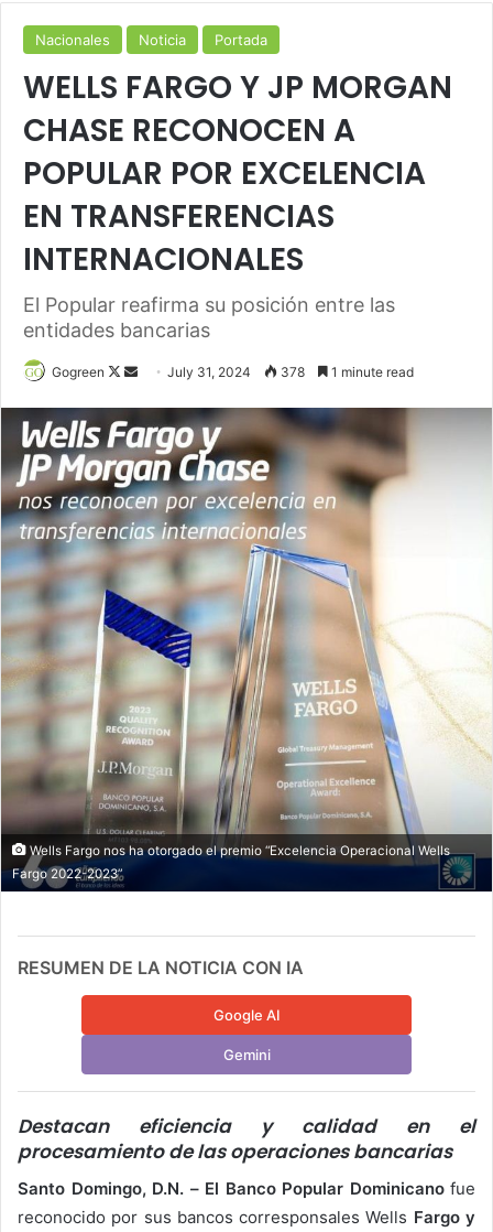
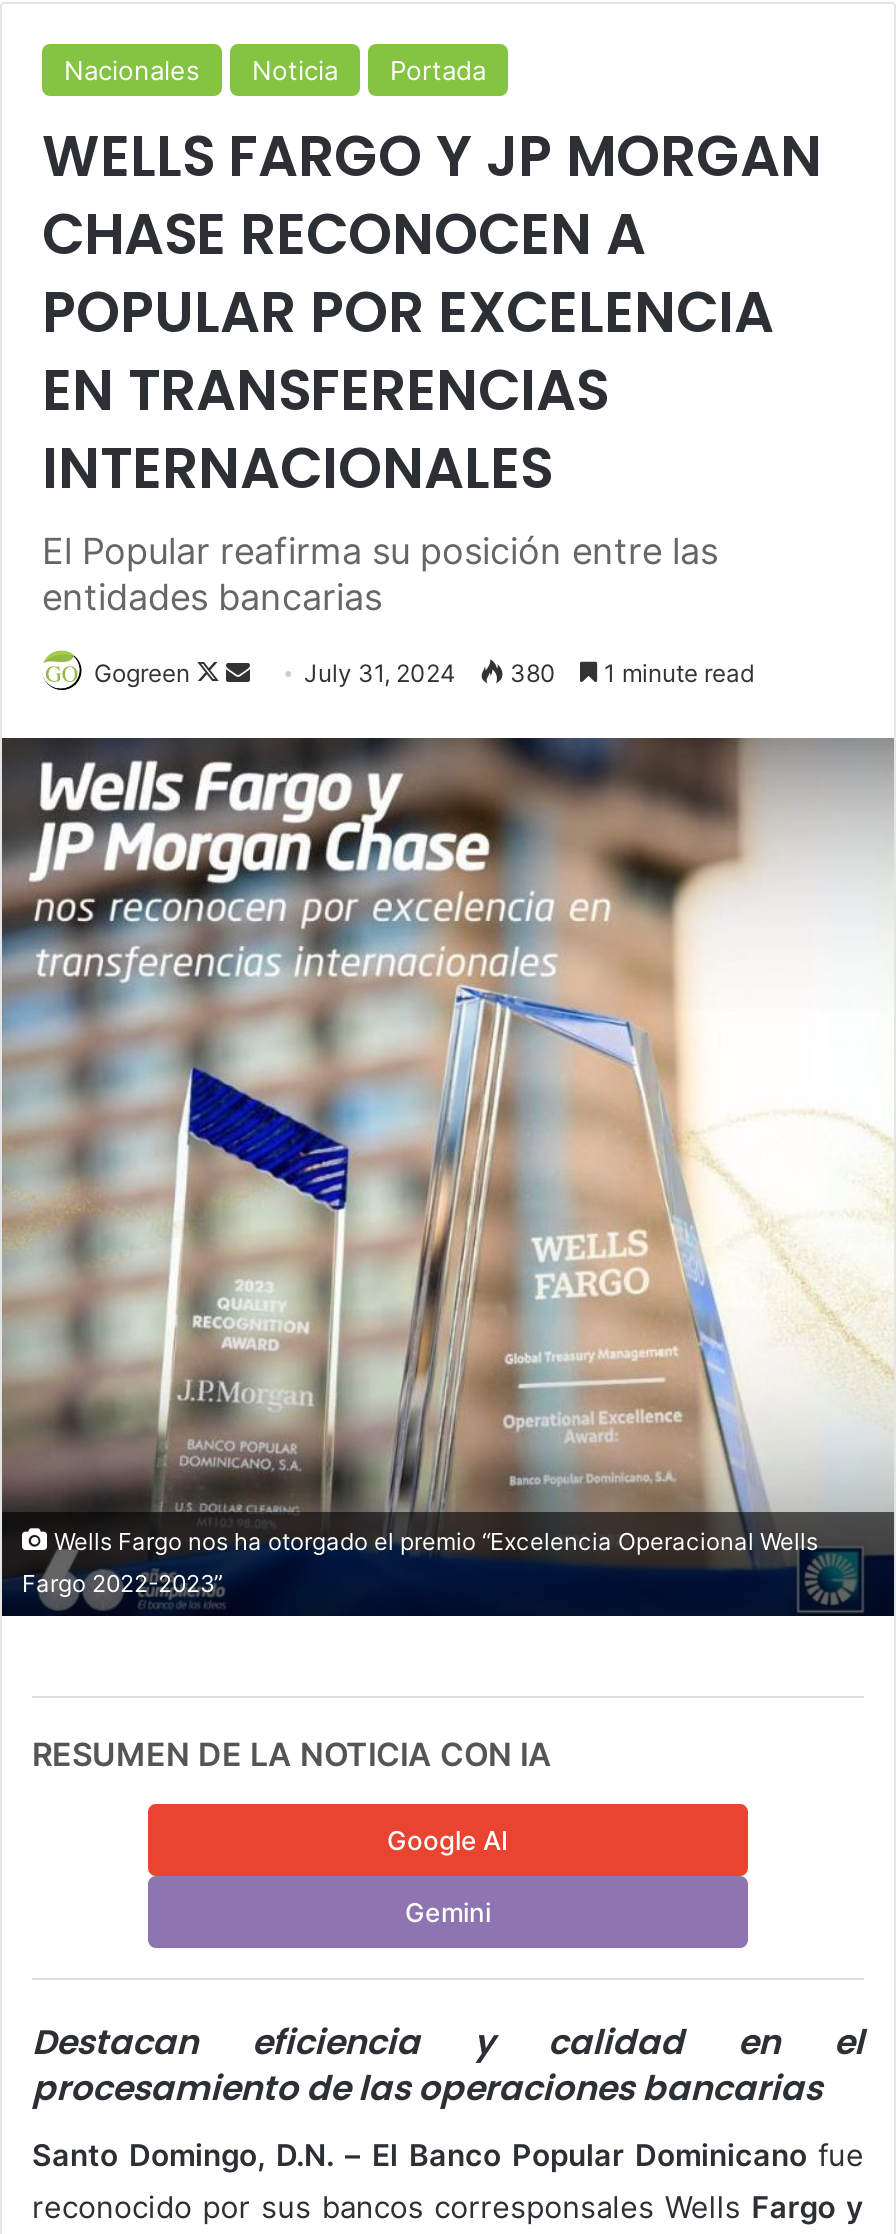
- 378
+ 380
